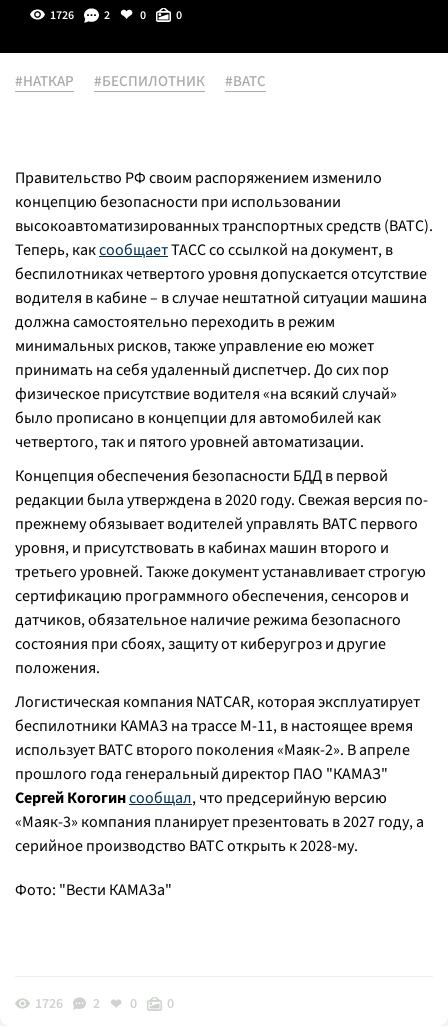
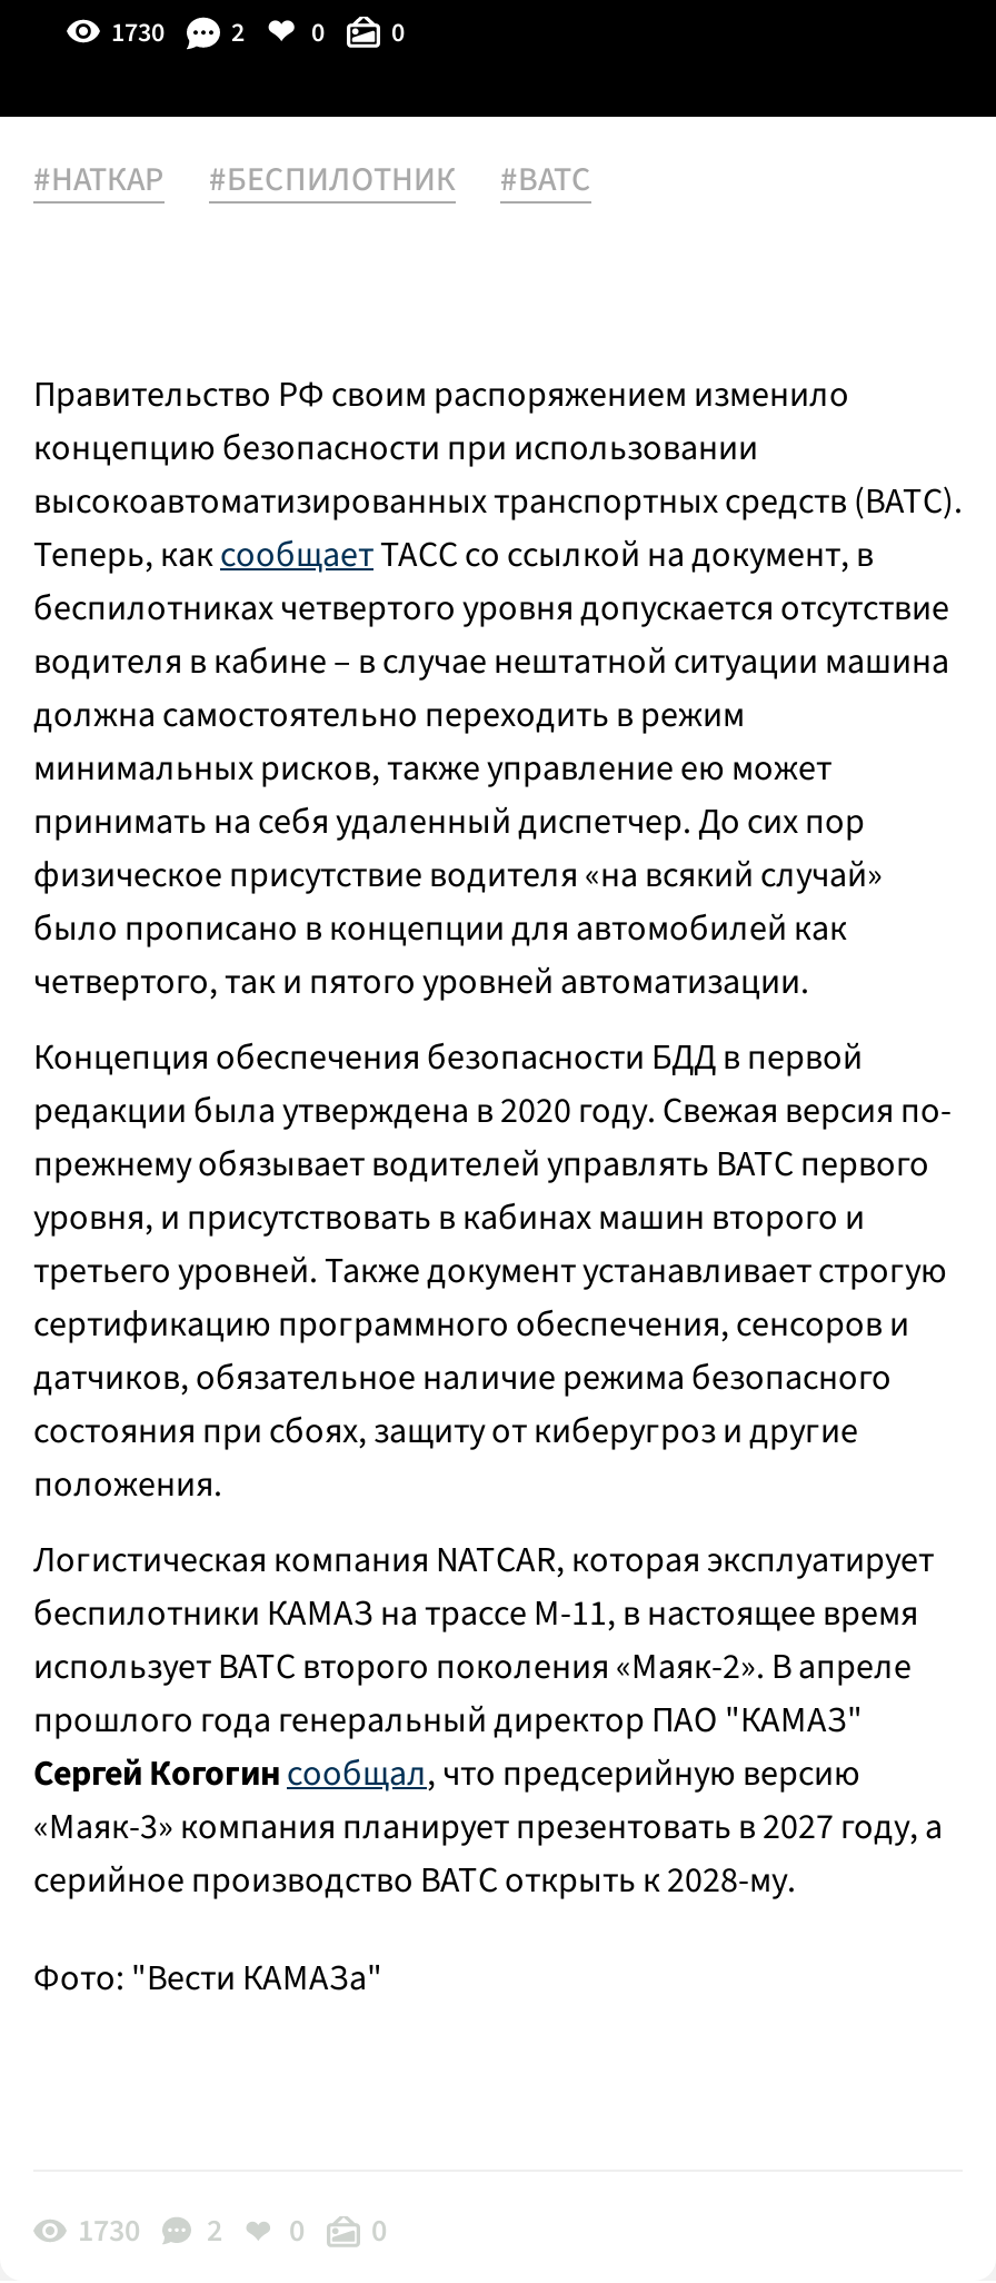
- 1726 2 0 0
+ 1730 2 0 0

- 1726 2 0 0
+ 1730 2 0 0
